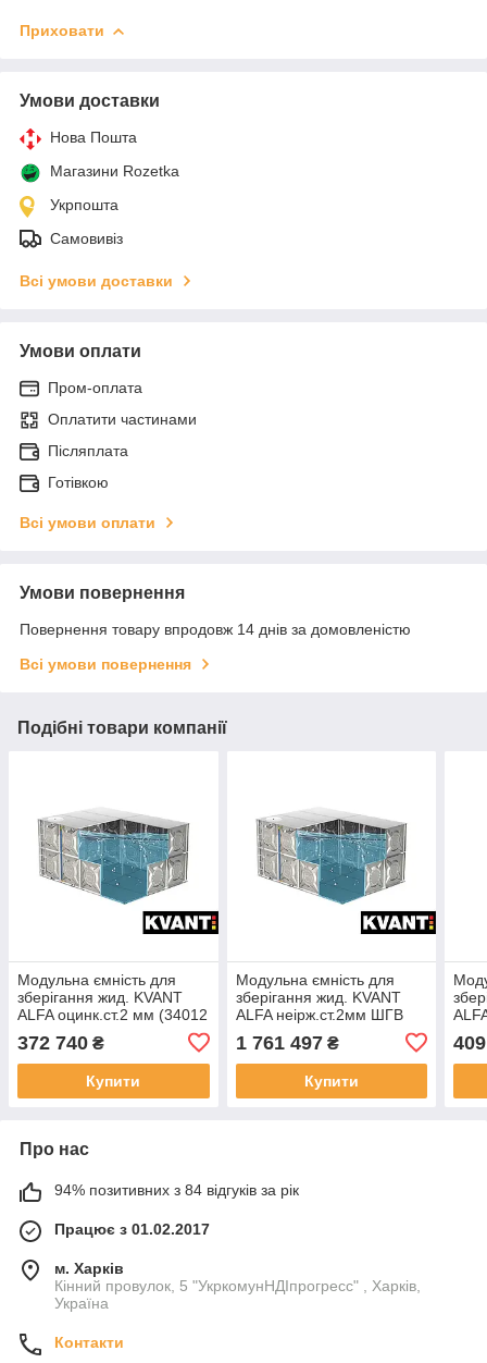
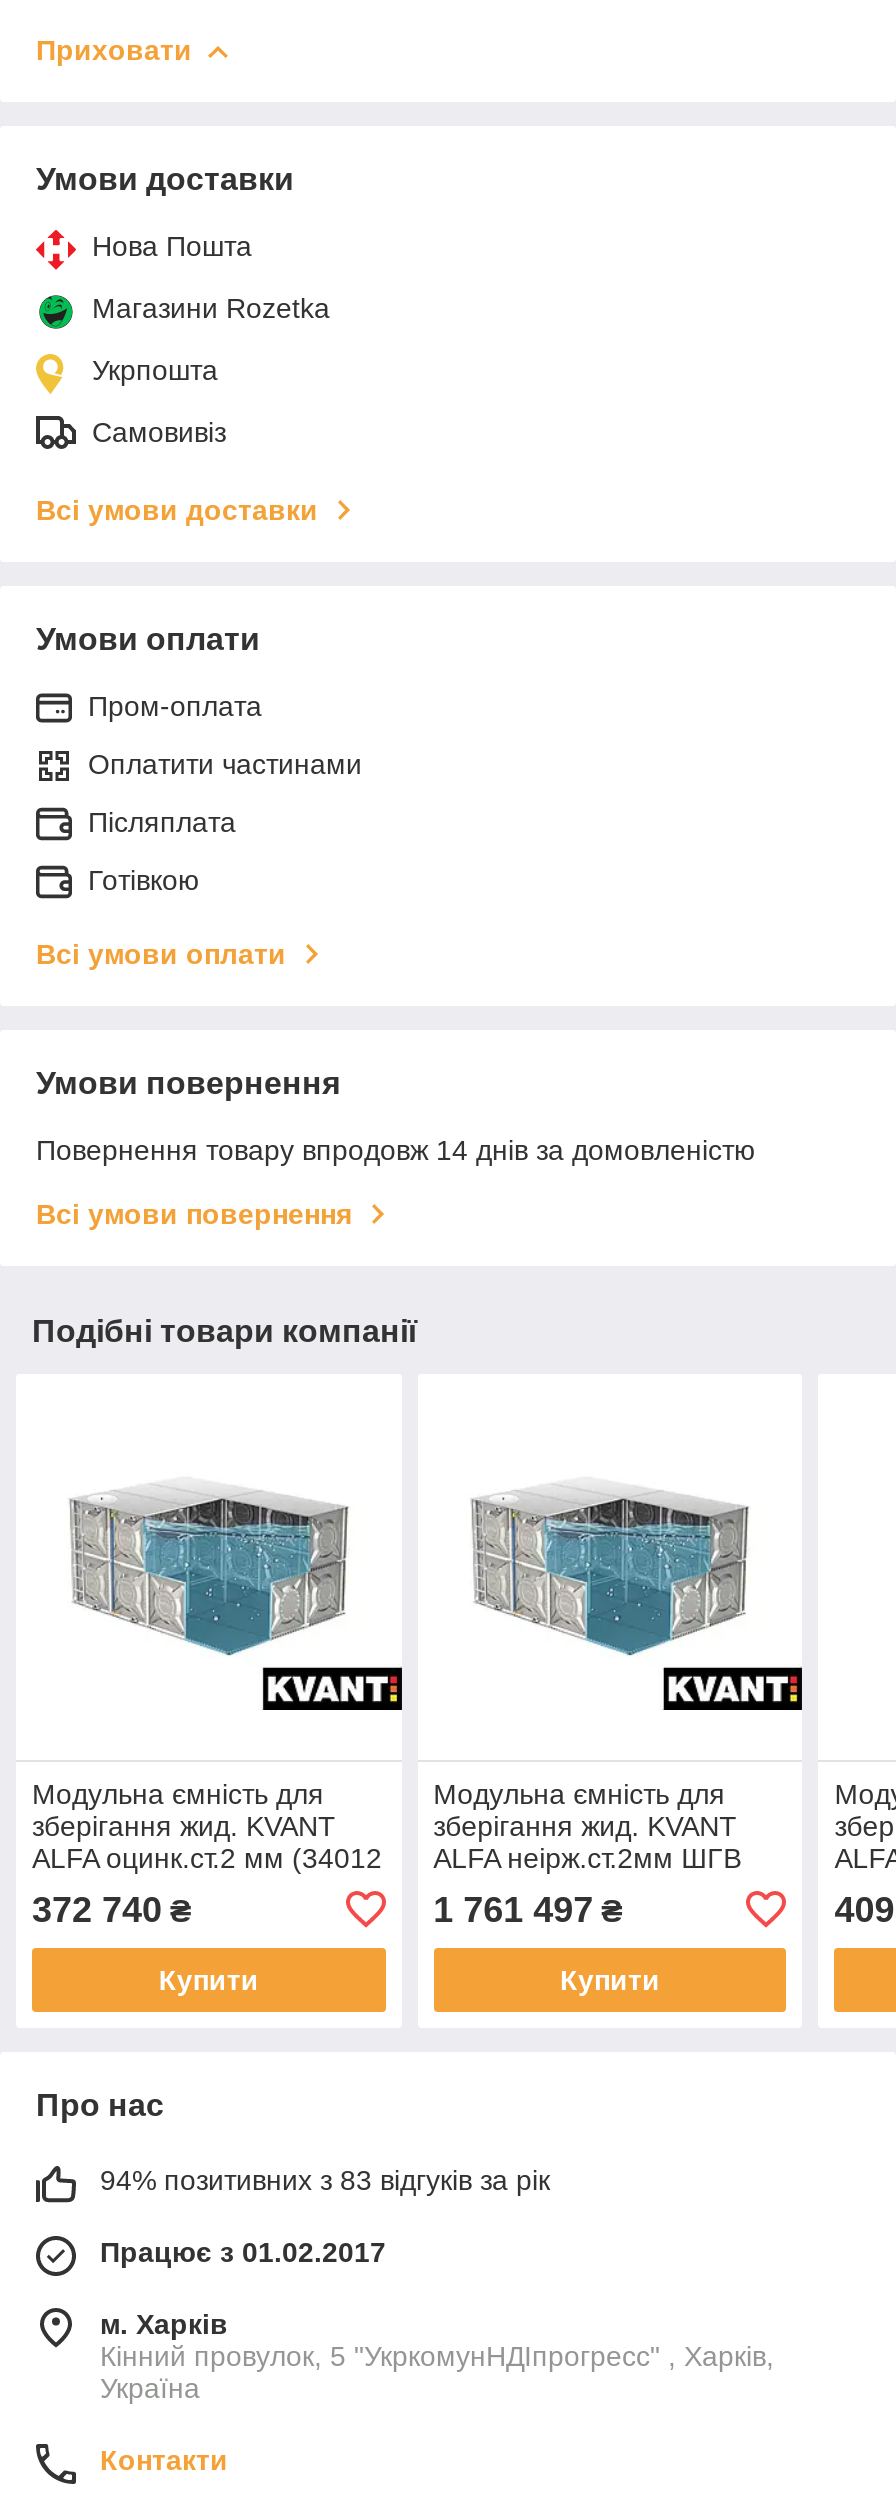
- 94% позитивних з 84 відгуків за рік
+ 94% позитивних з 83 відгуків за рік
